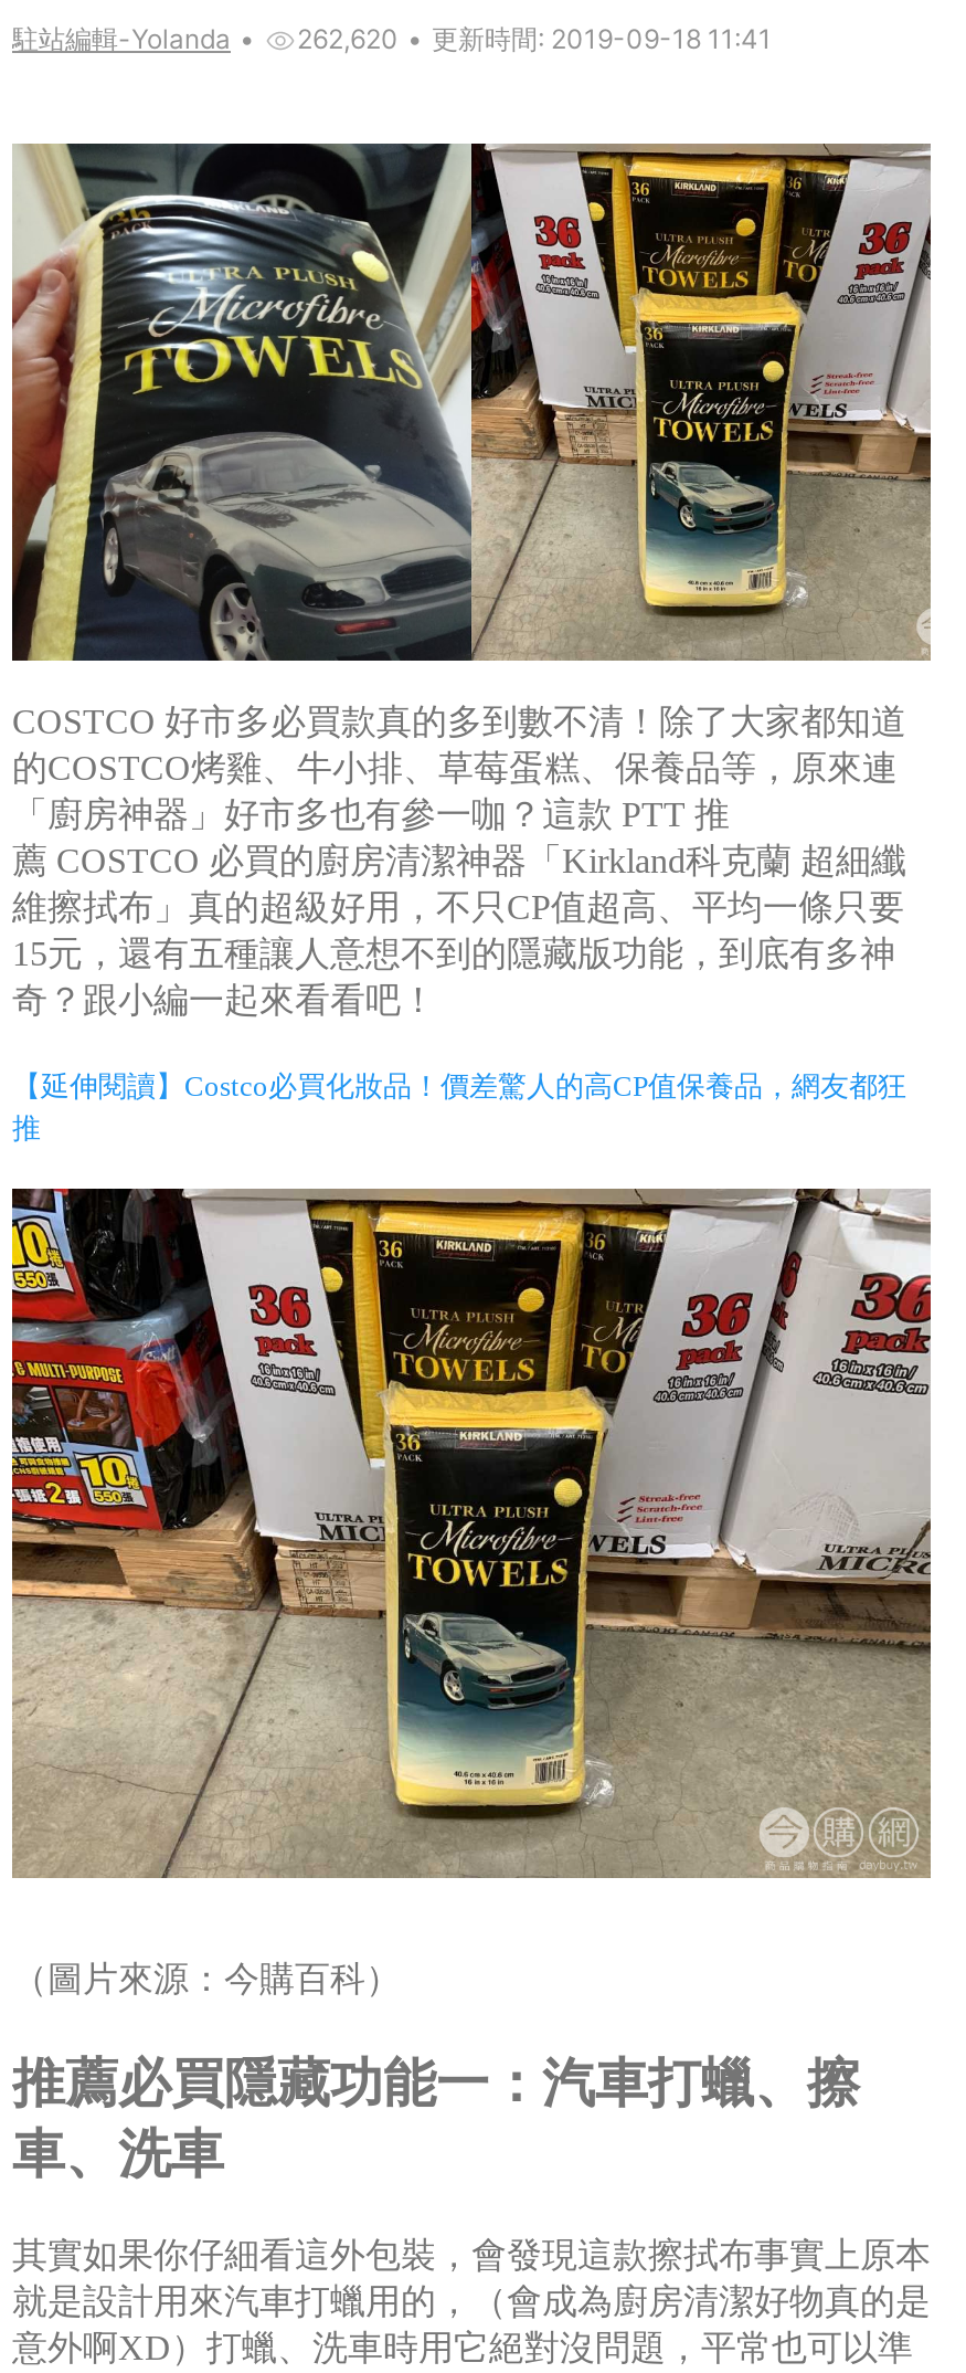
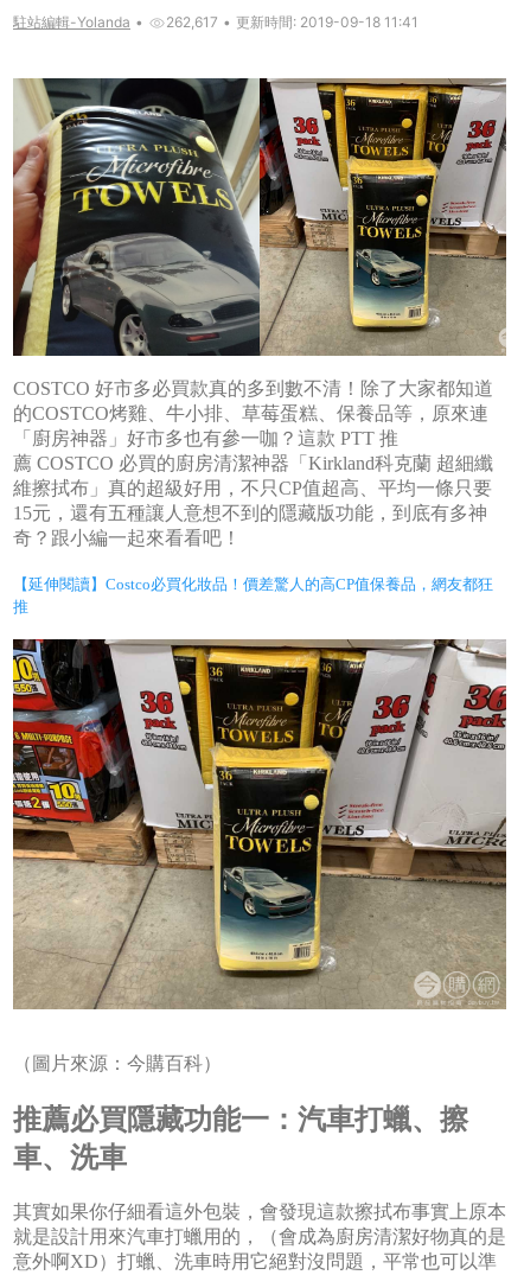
- 駐站編輯-Yolanda • 262,620 • 更新時間: 2019-09-18 11:41
+ 駐站編輯-Yolanda • 262,617 • 更新時間: 2019-09-18 11:41
